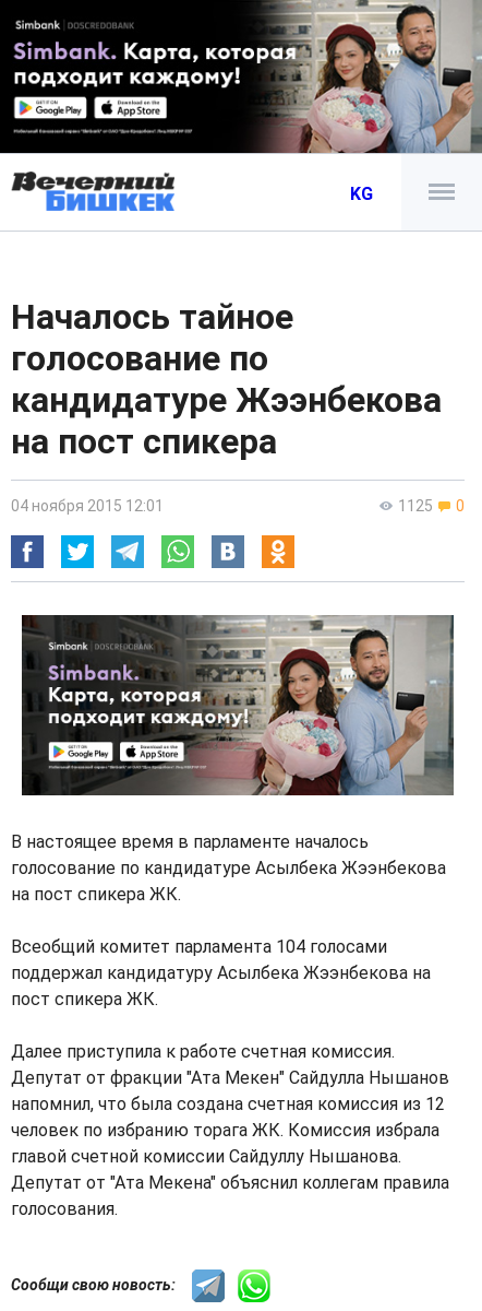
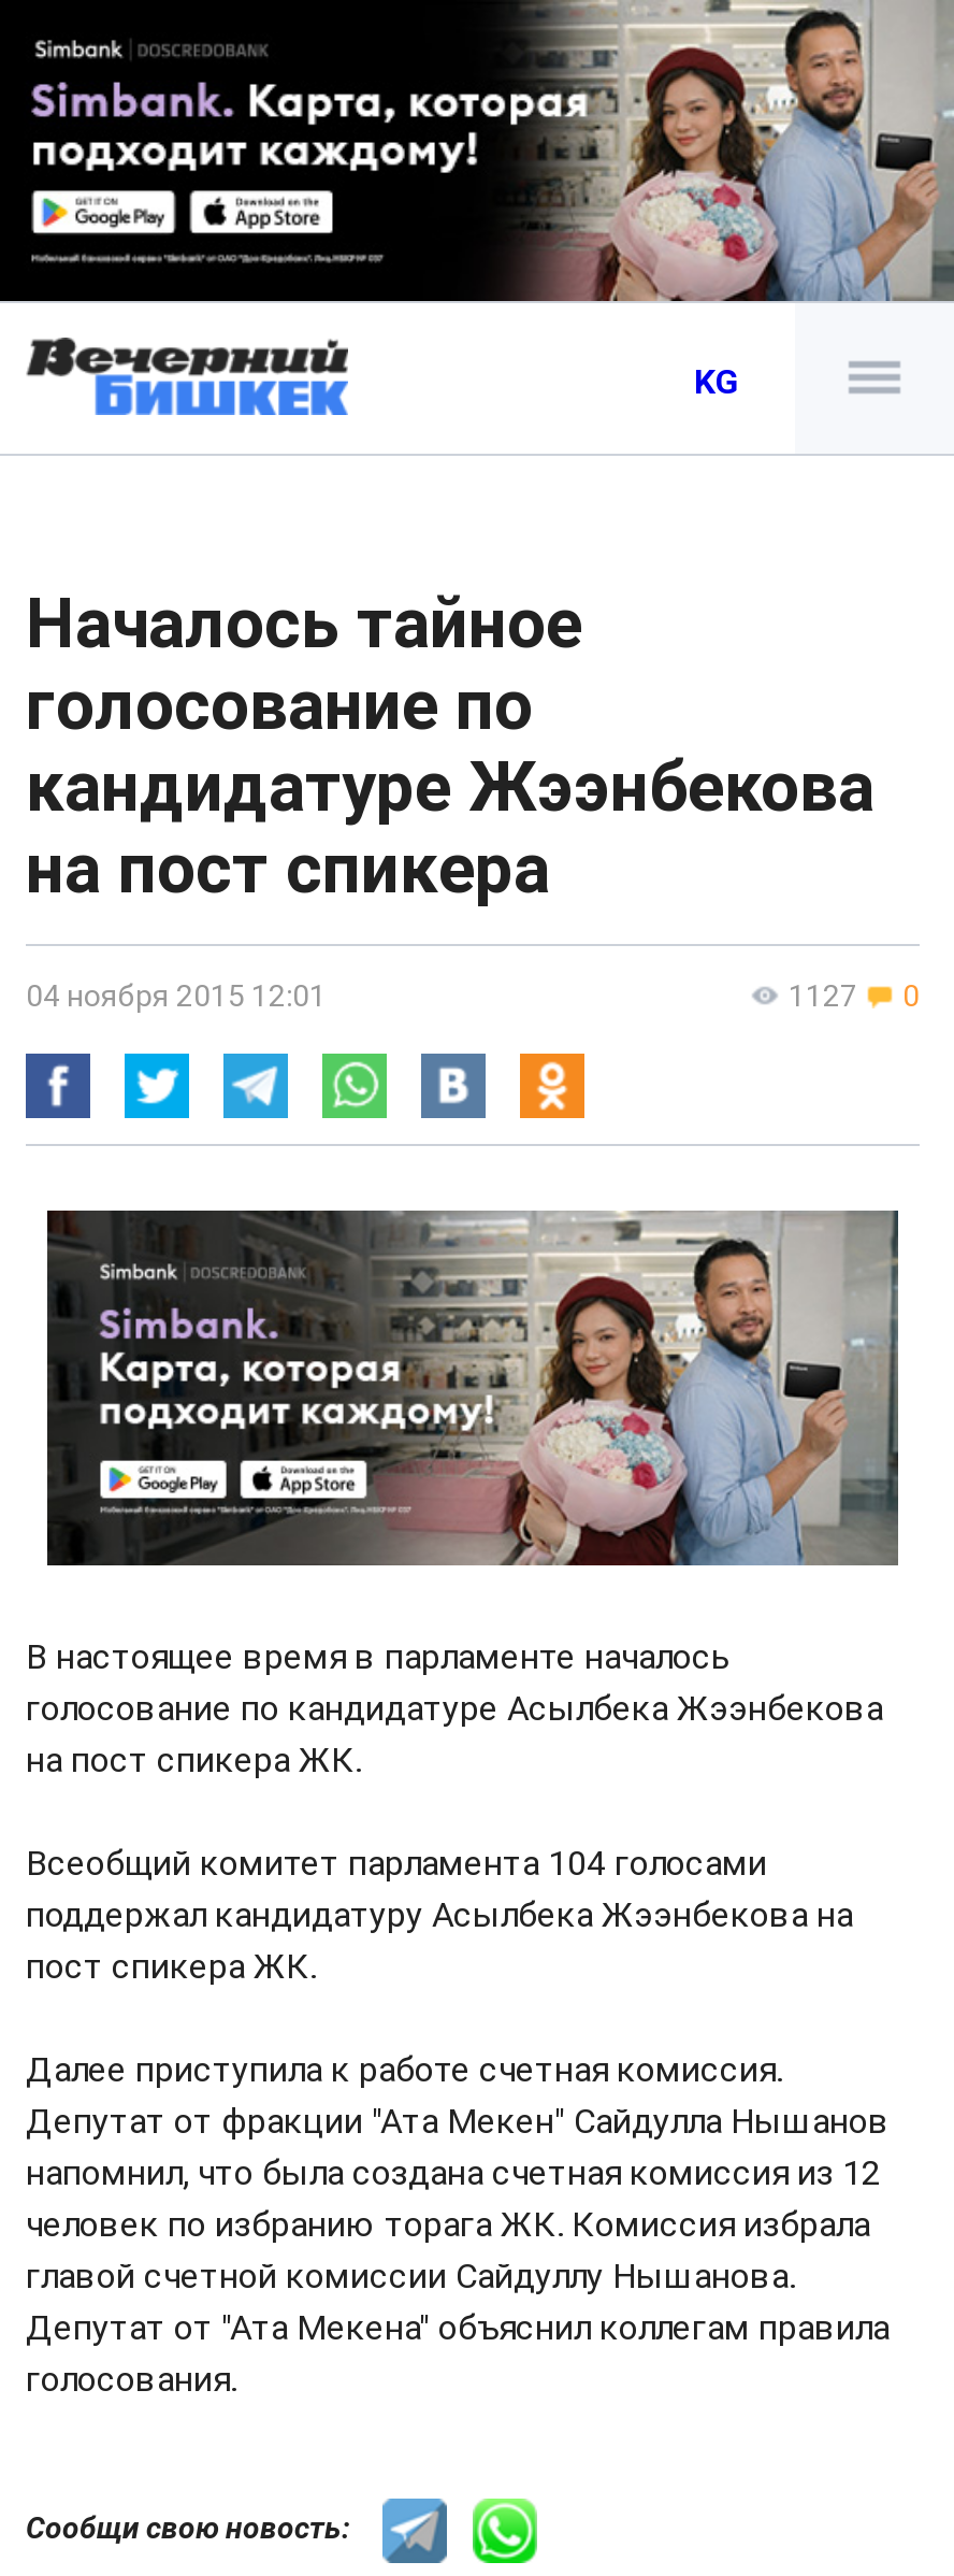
- 1125 0
+ 1127 0
